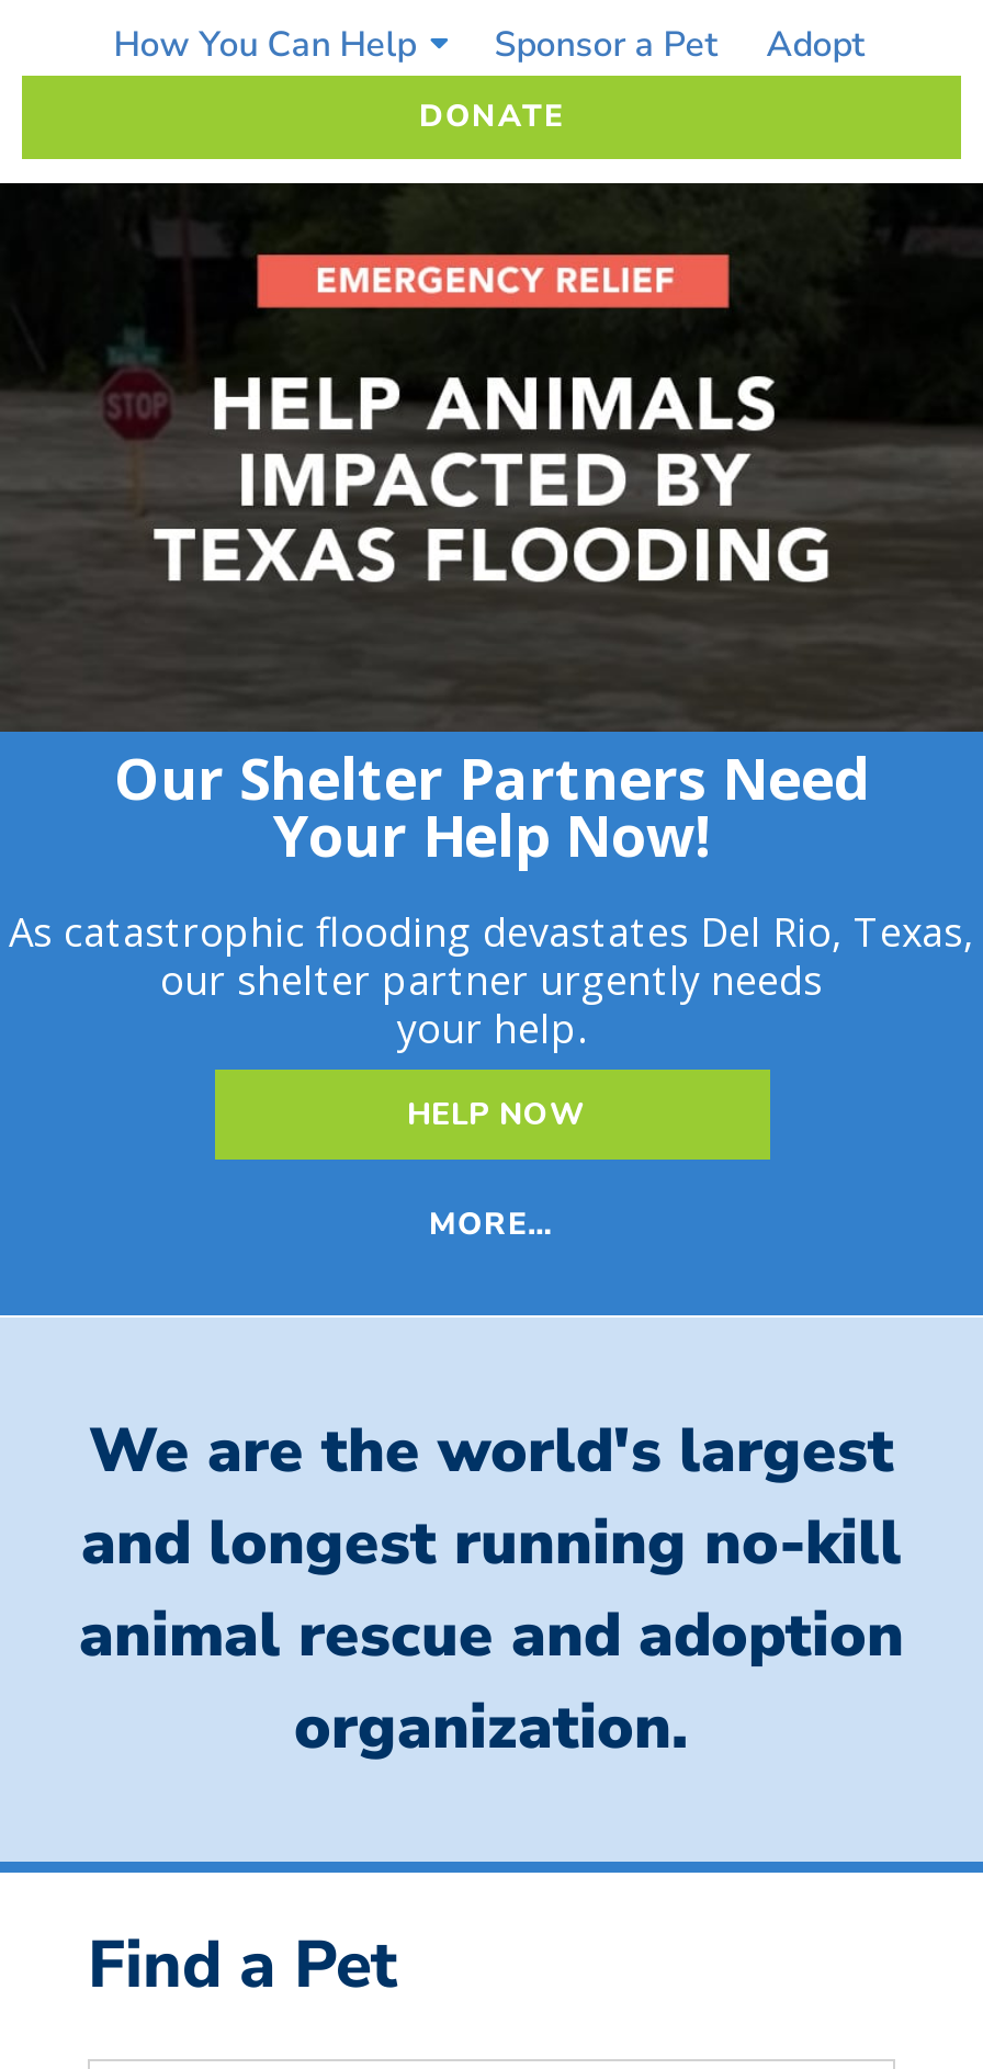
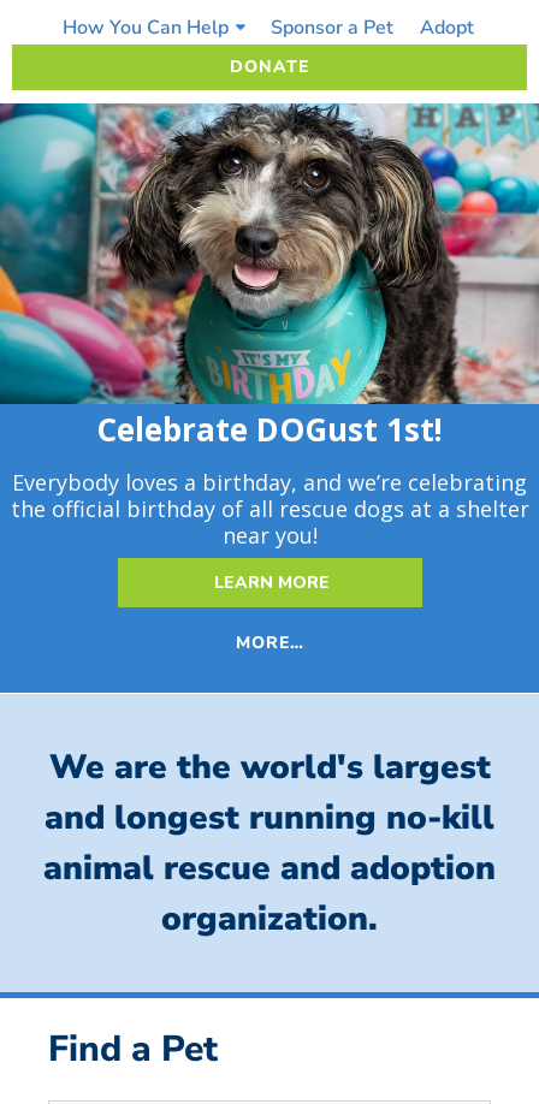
- [image]
- Our Shelter Partners Need
- Your Help Now!
- As catastrophic flooding devastates Del Rio, Texas,
- our shelter partner urgently needs
- your help.
+ [image]
+ Celebrate DOGust 1st!
+ Everybody loves a birthday, and we’re celebrating
+ the official birthday of all rescue dogs at a shelter
+ near you!

- HELP NOW
+ LEARN MORE
